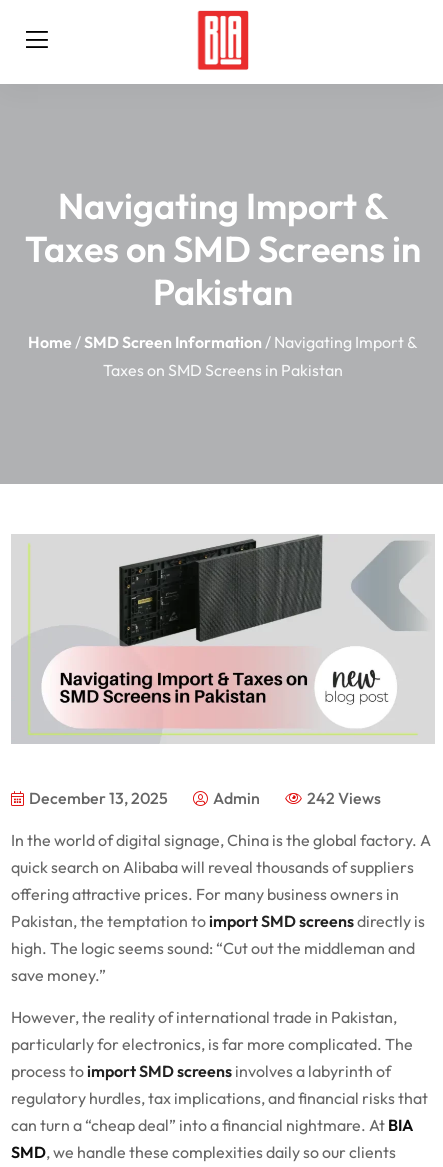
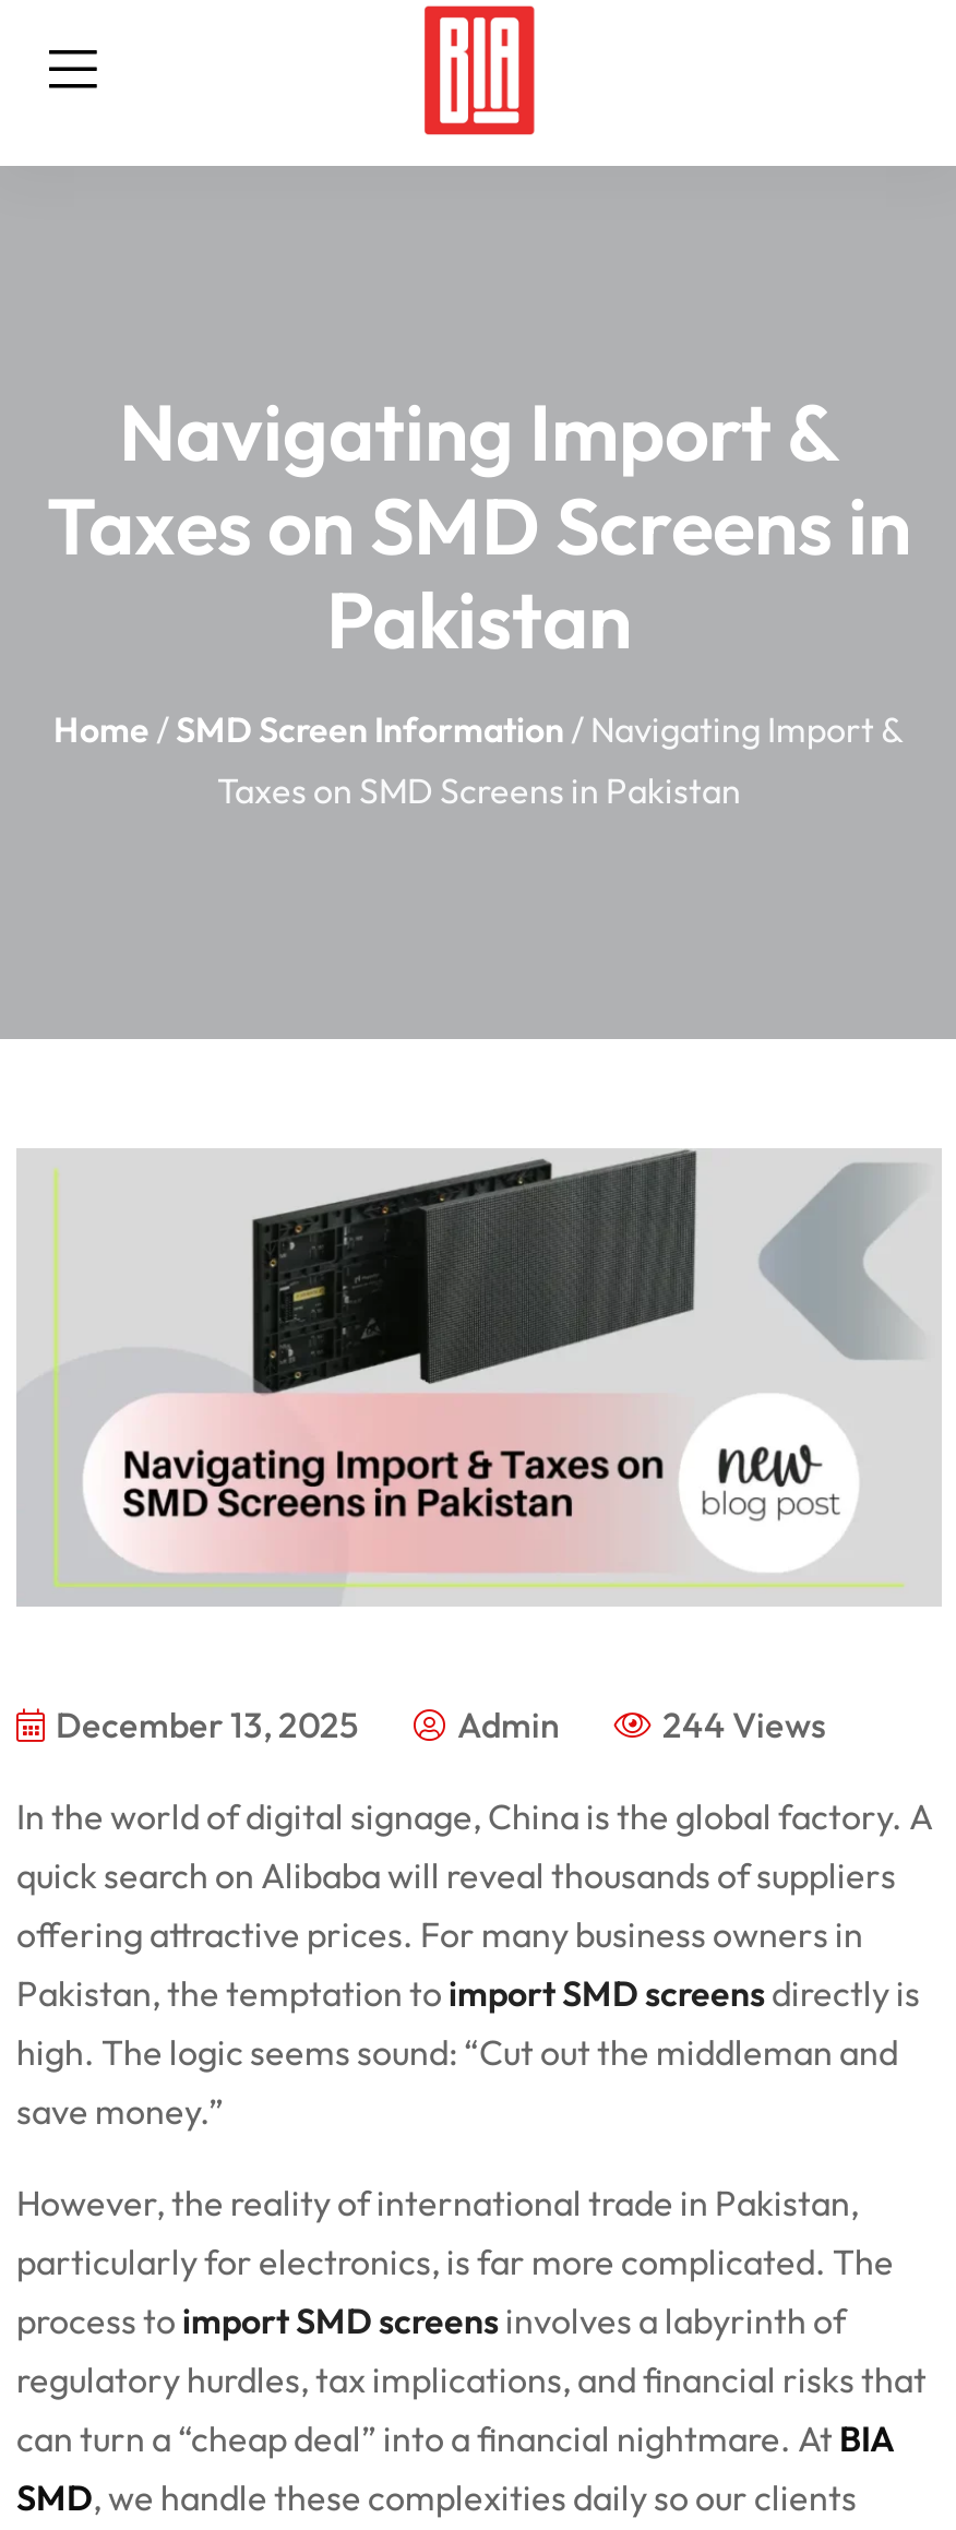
- 242 Views
+ 244 Views
